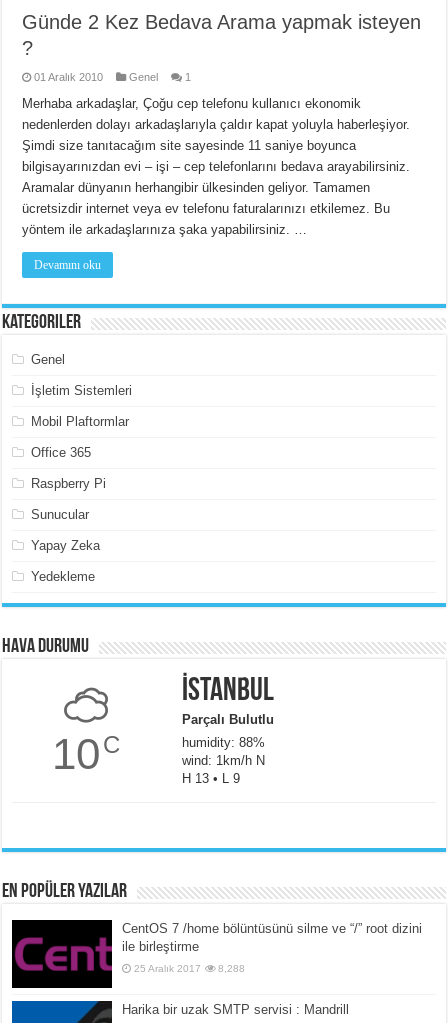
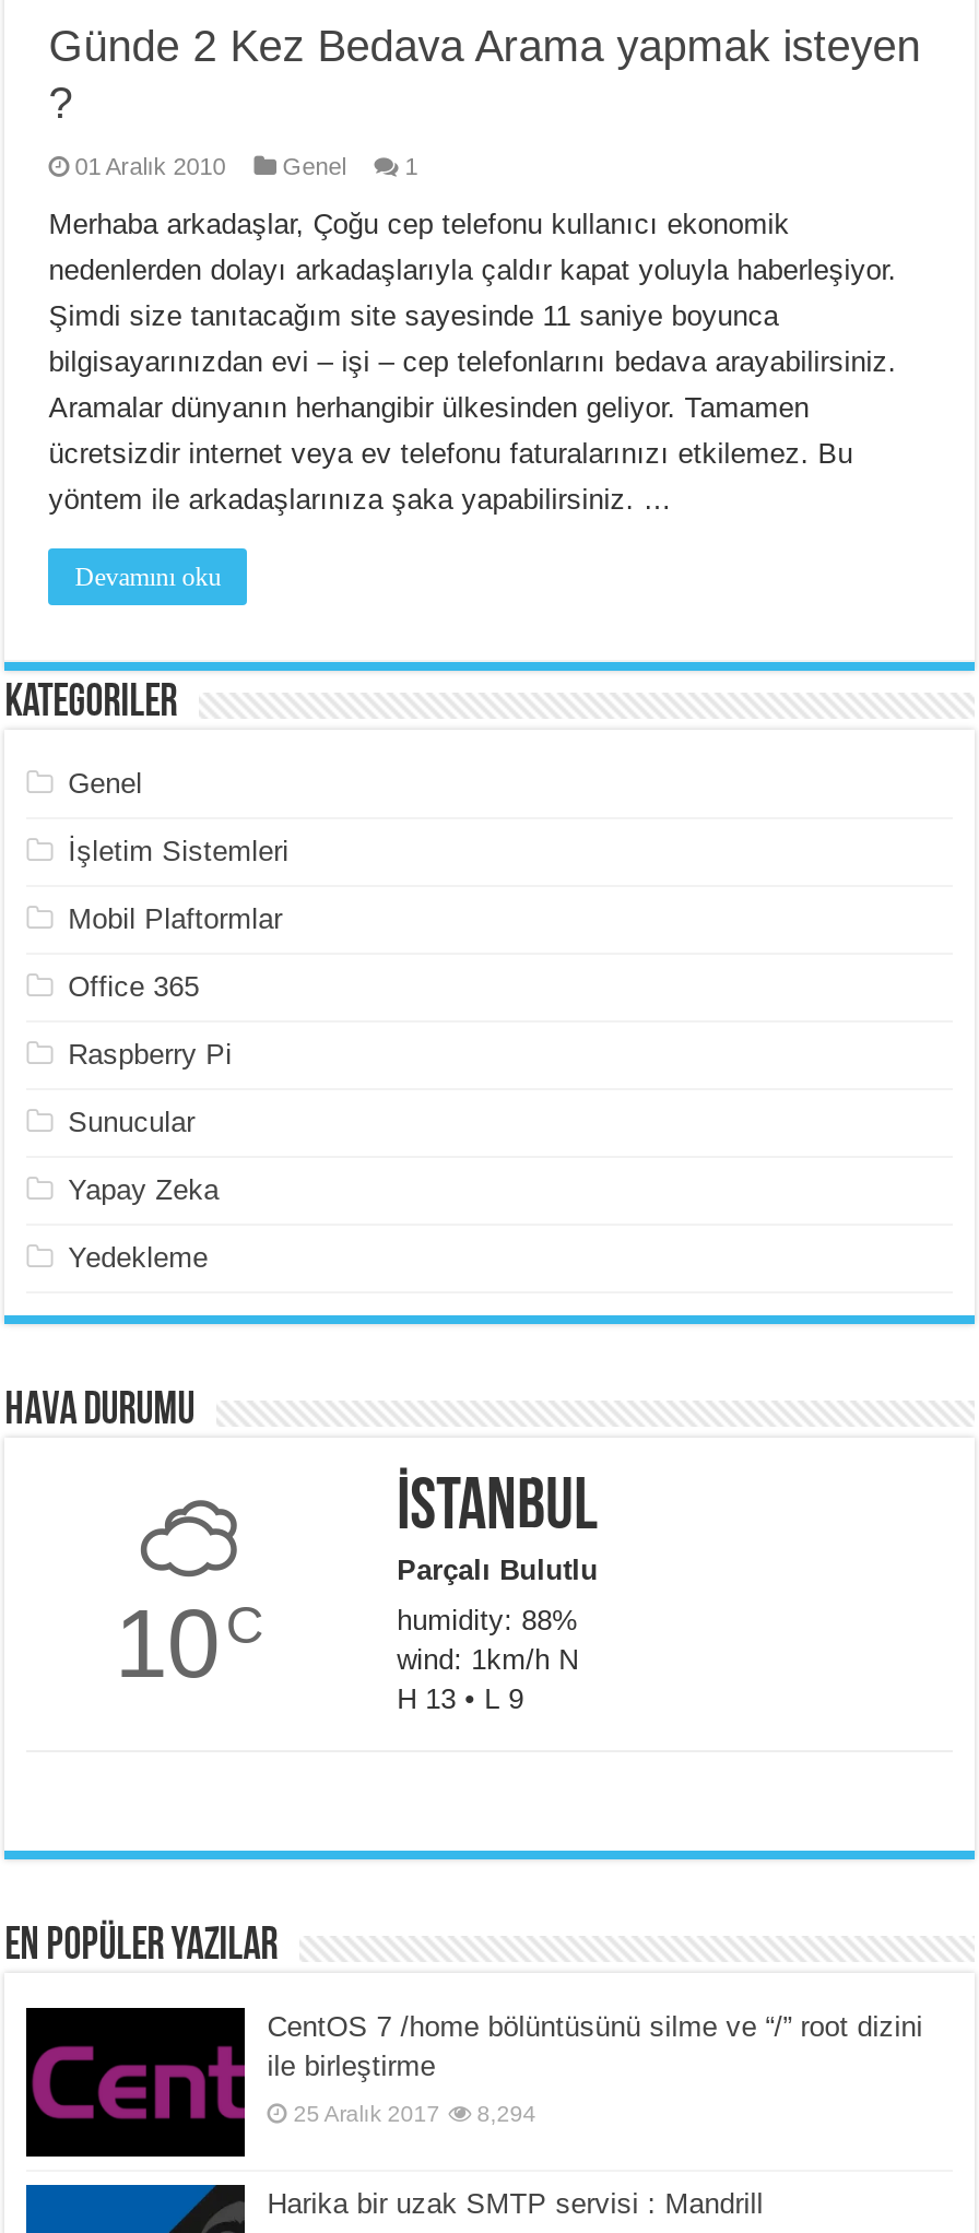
- 25 Aralık 2017 8,288
+ 25 Aralık 2017 8,294
